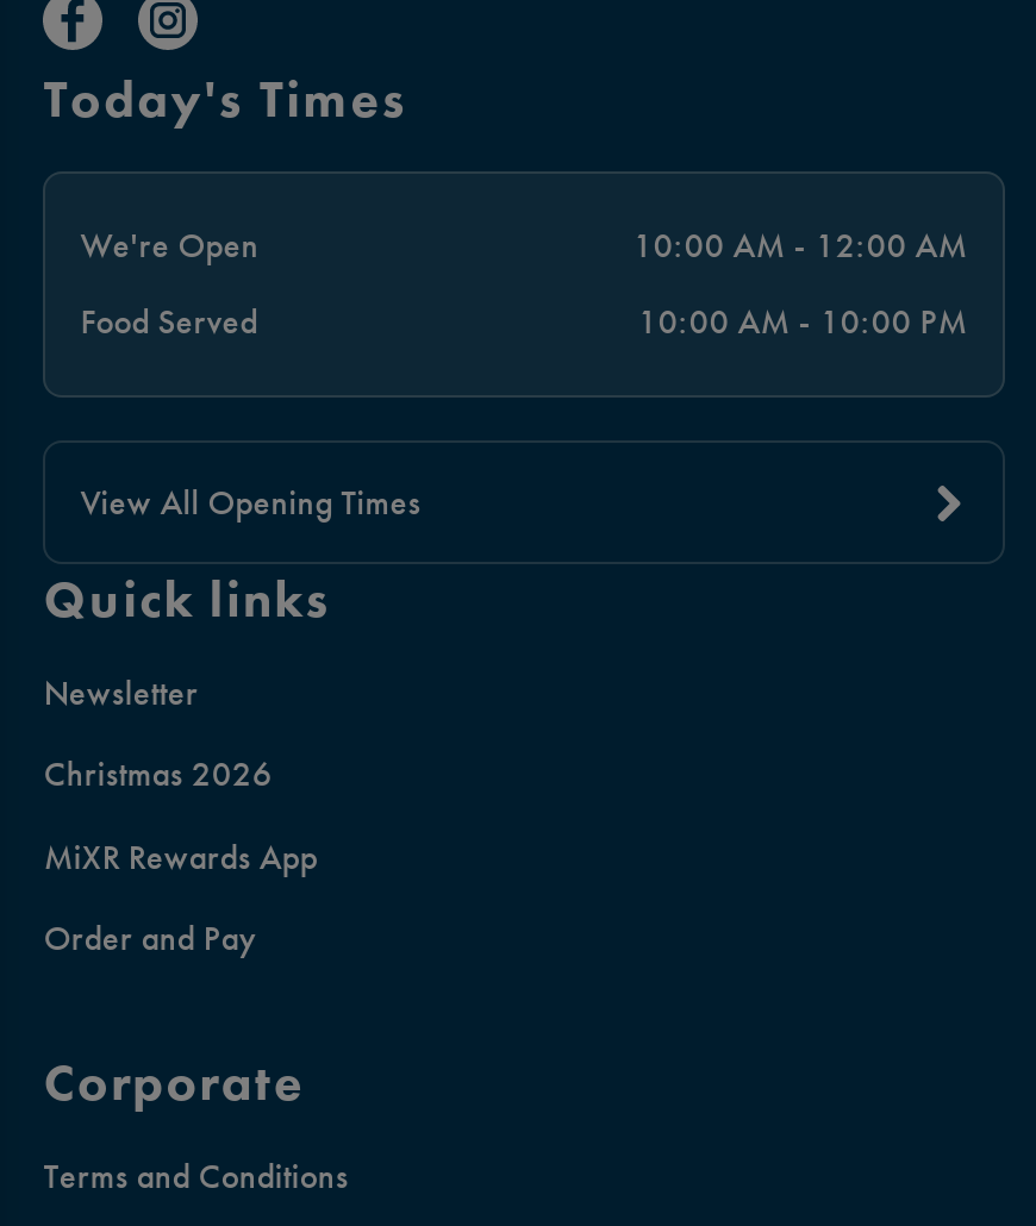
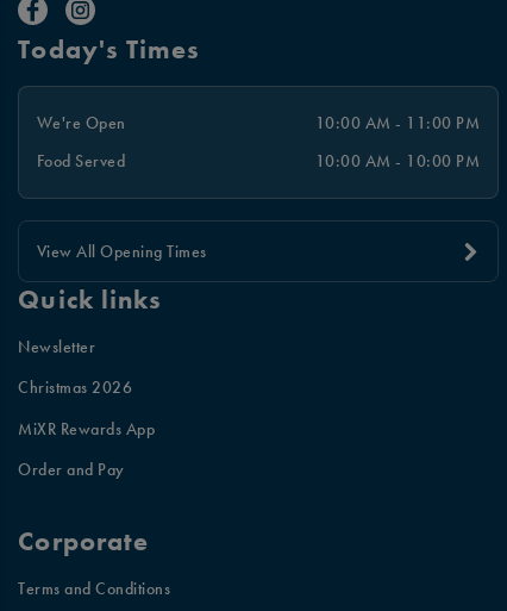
- 10:00 AM - 12:00 AM
+ 10:00 AM - 11:00 PM
